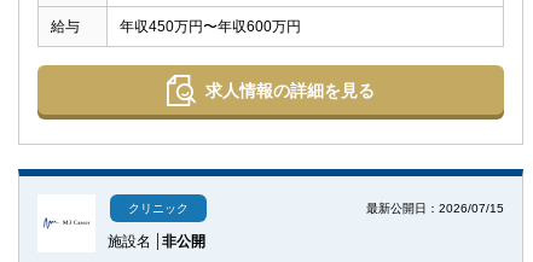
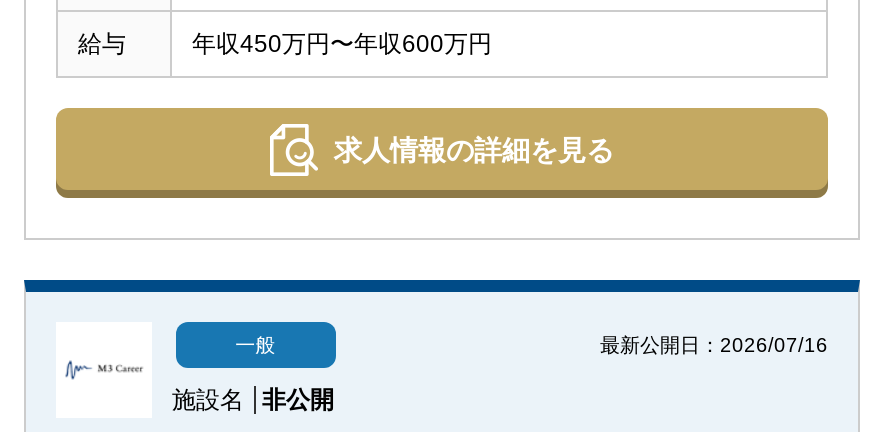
- クリニック
- 最新公開日：2026/07/15
+ 一般
+ 最新公開日：2026/07/16
